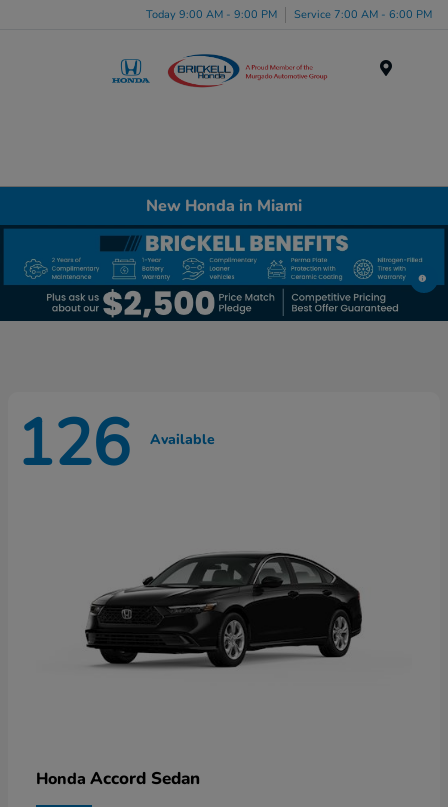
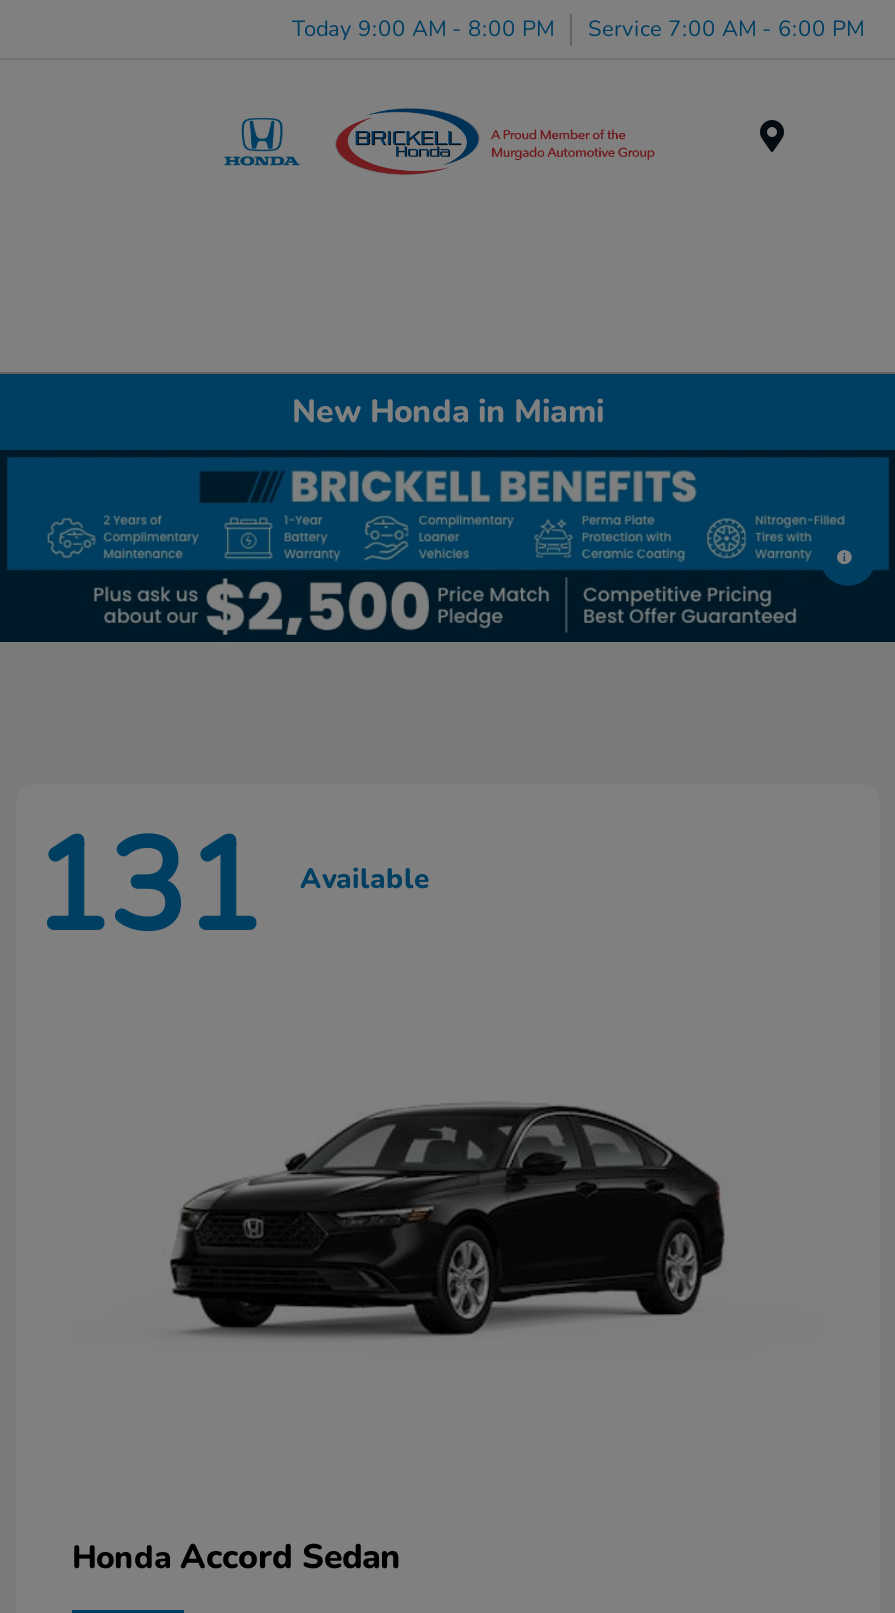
- Today 9:00 AM - 9:00 PM Service 7:00 AM - 6:00 PM
+ Today 9:00 AM - 8:00 PM Service 7:00 AM - 6:00 PM

- 126 Available
+ 131 Available
